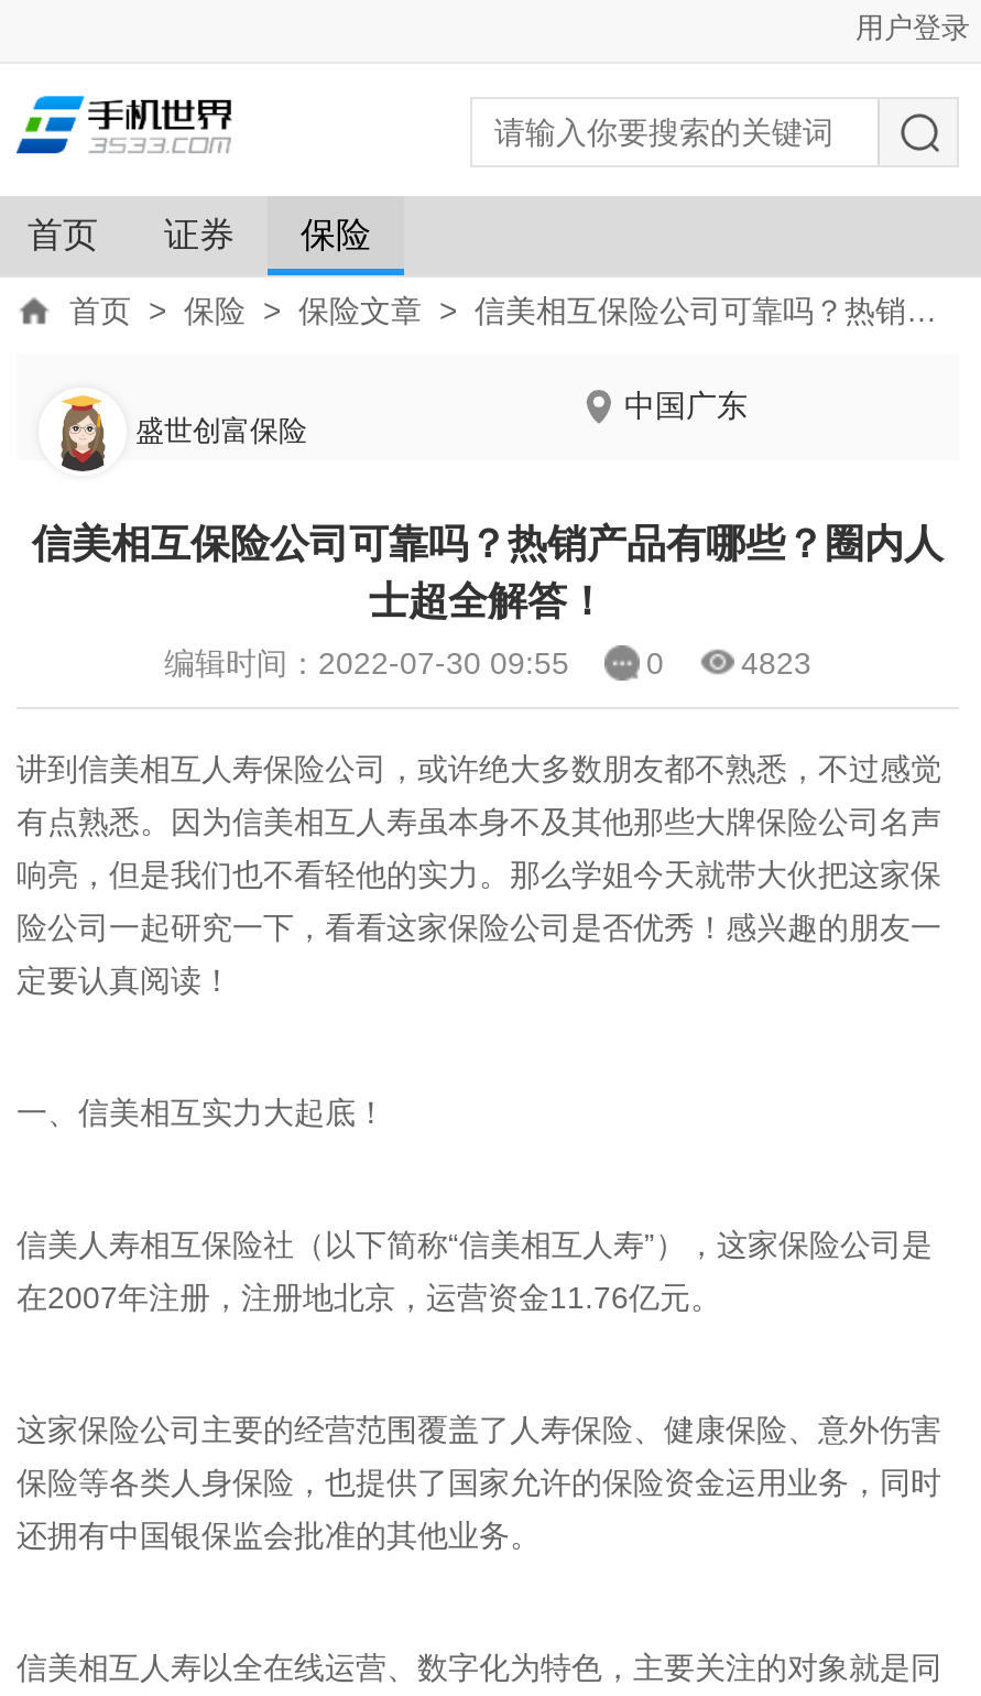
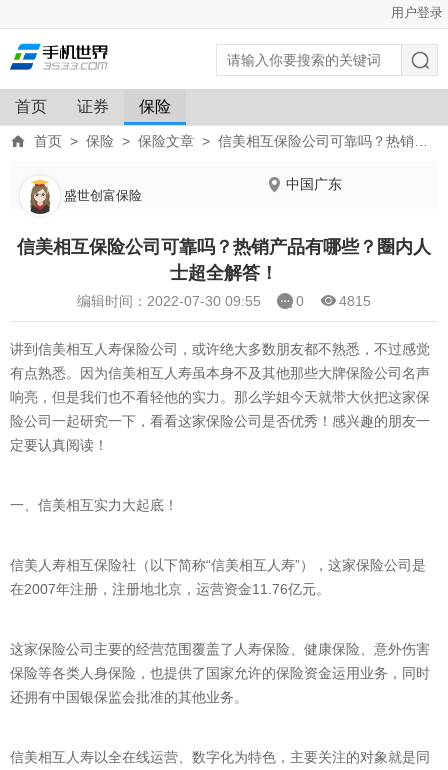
- 4823
+ 4815
